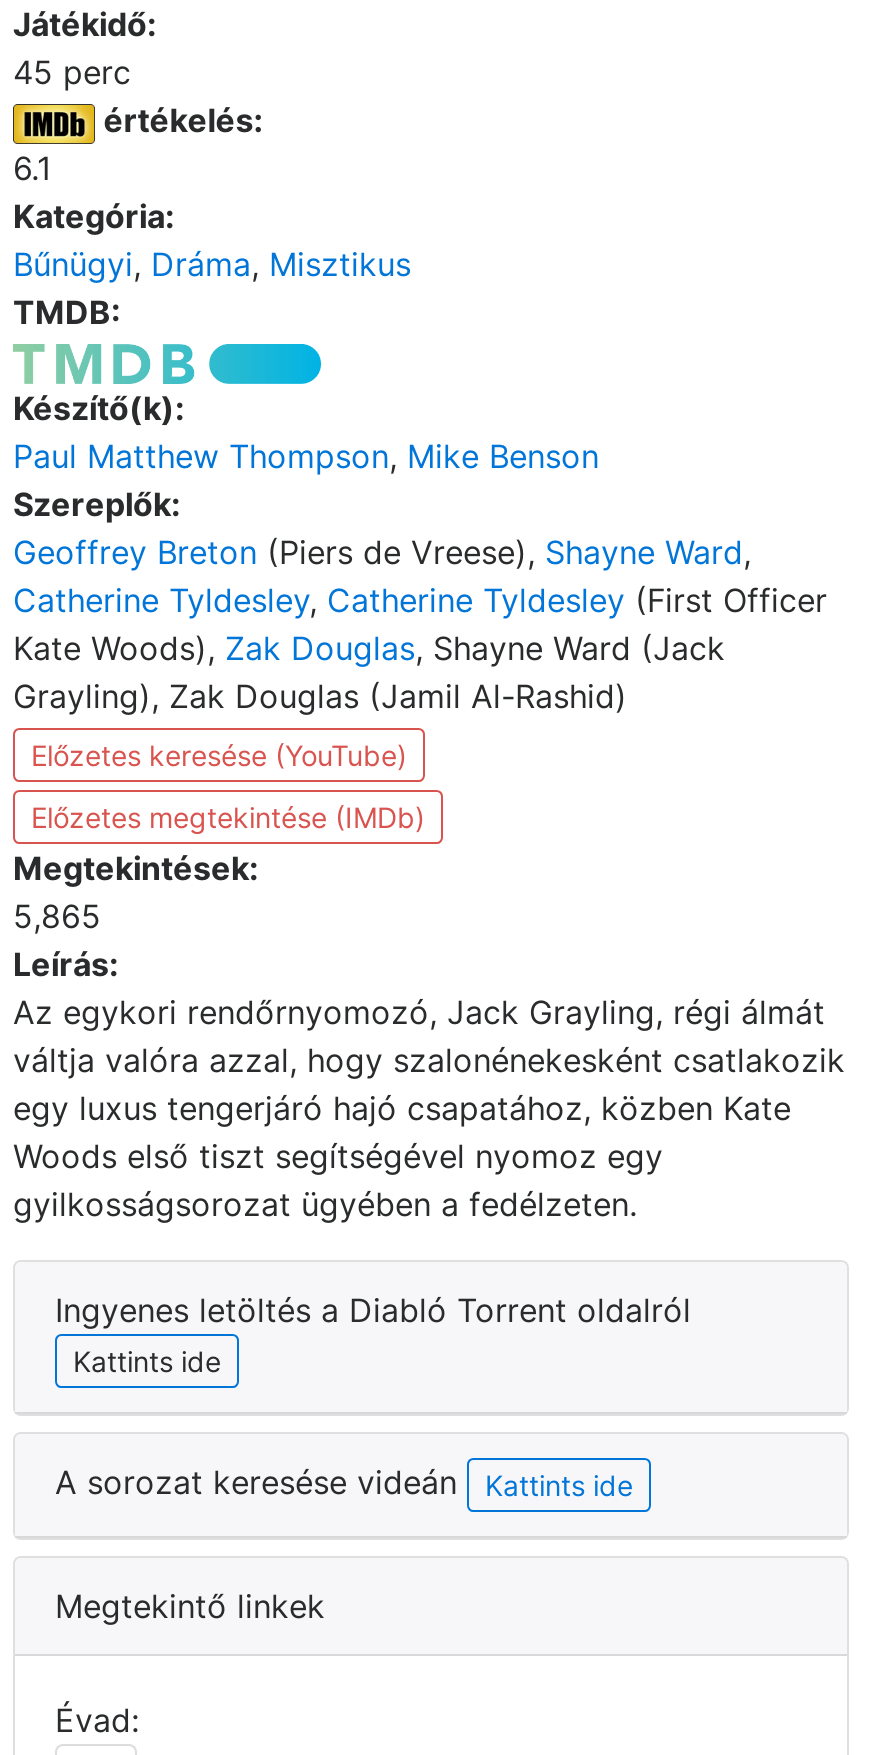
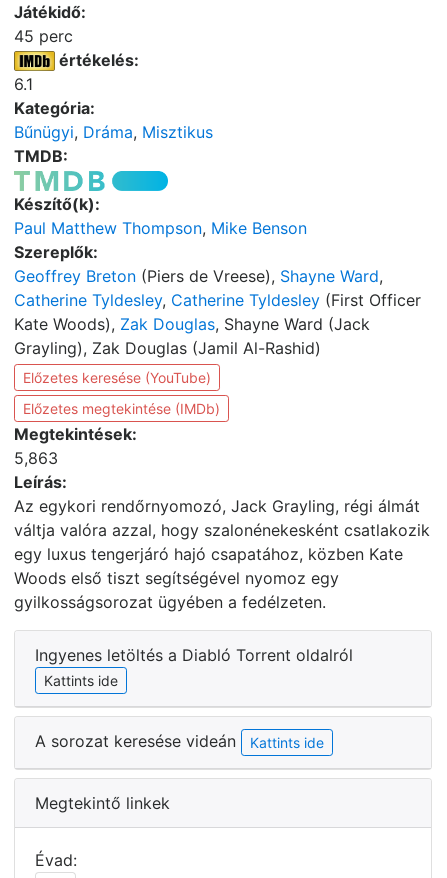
- 5,865
+ 5,863
